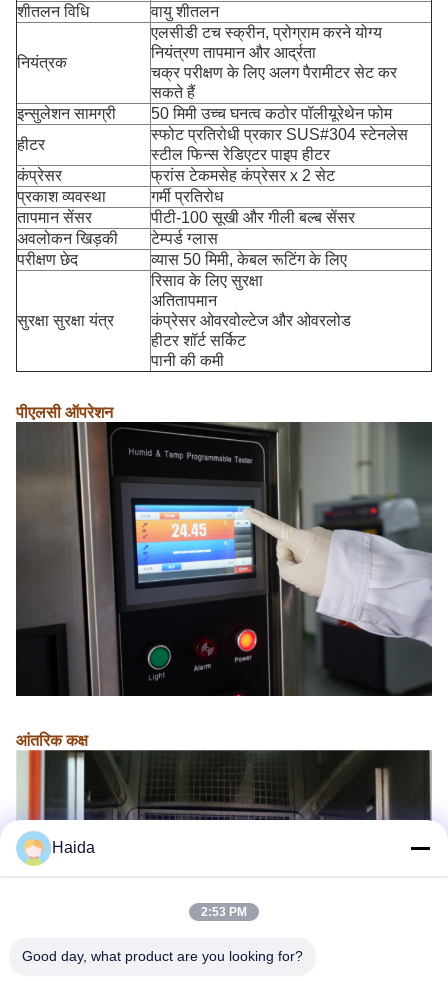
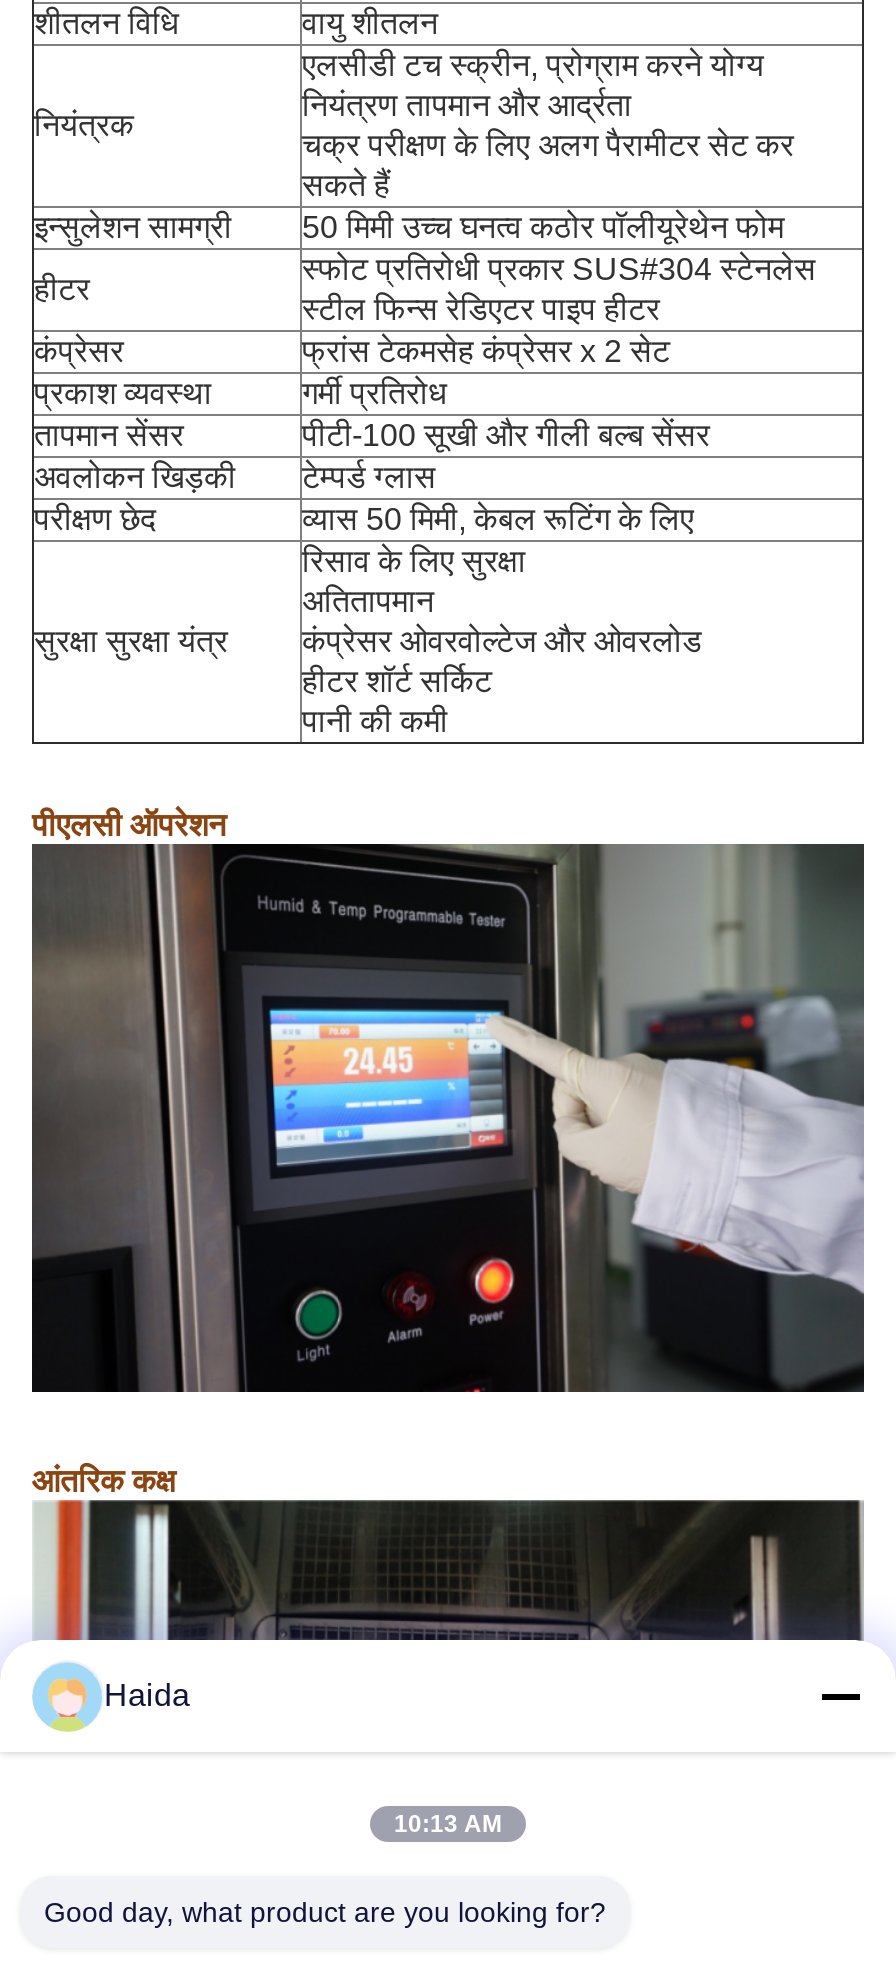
- 2:53 PM
+ 10:13 AM
